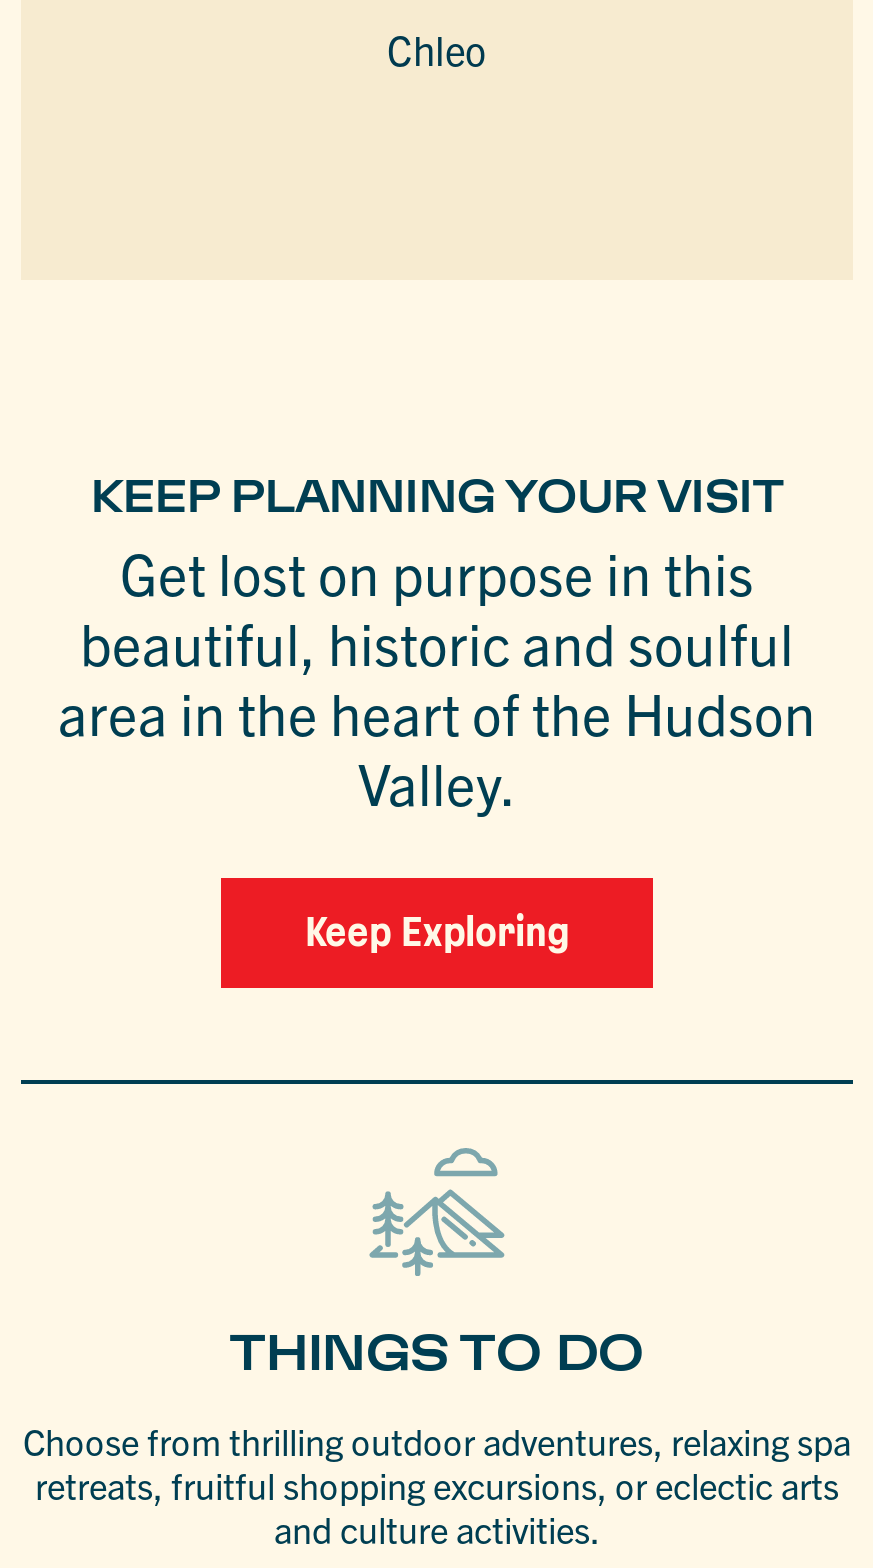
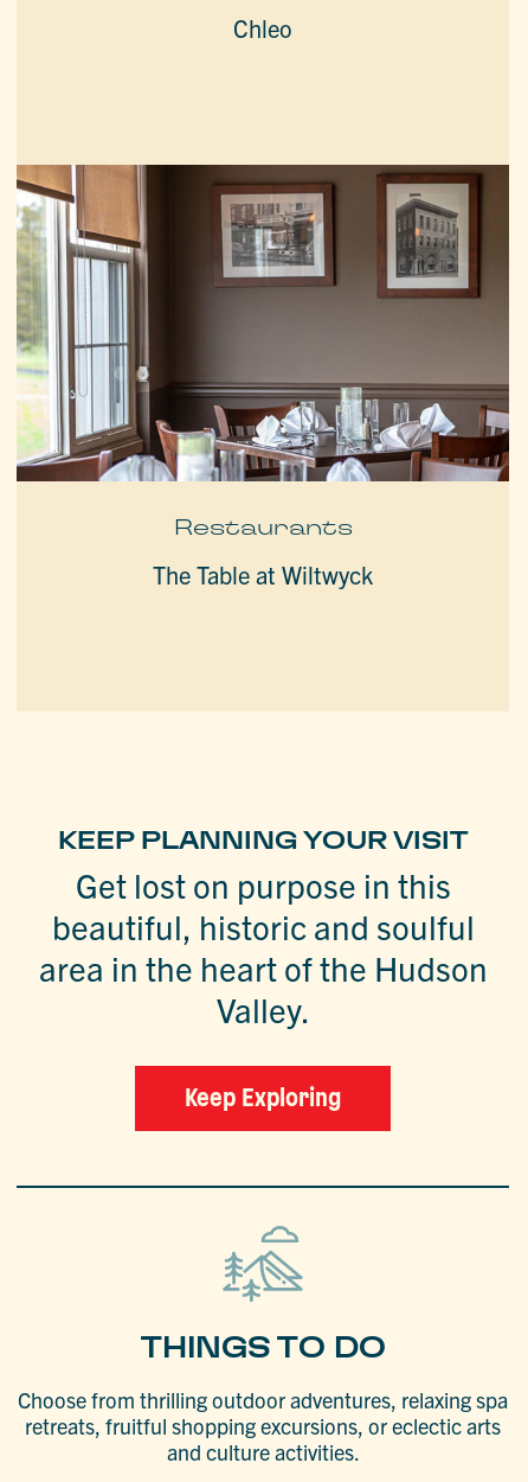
+ [image]
+ Restaurants
+ The Table at Wiltwyck
